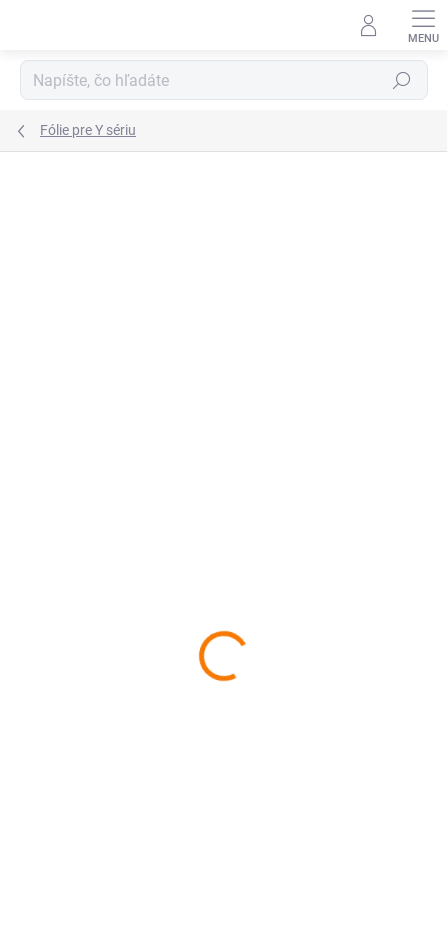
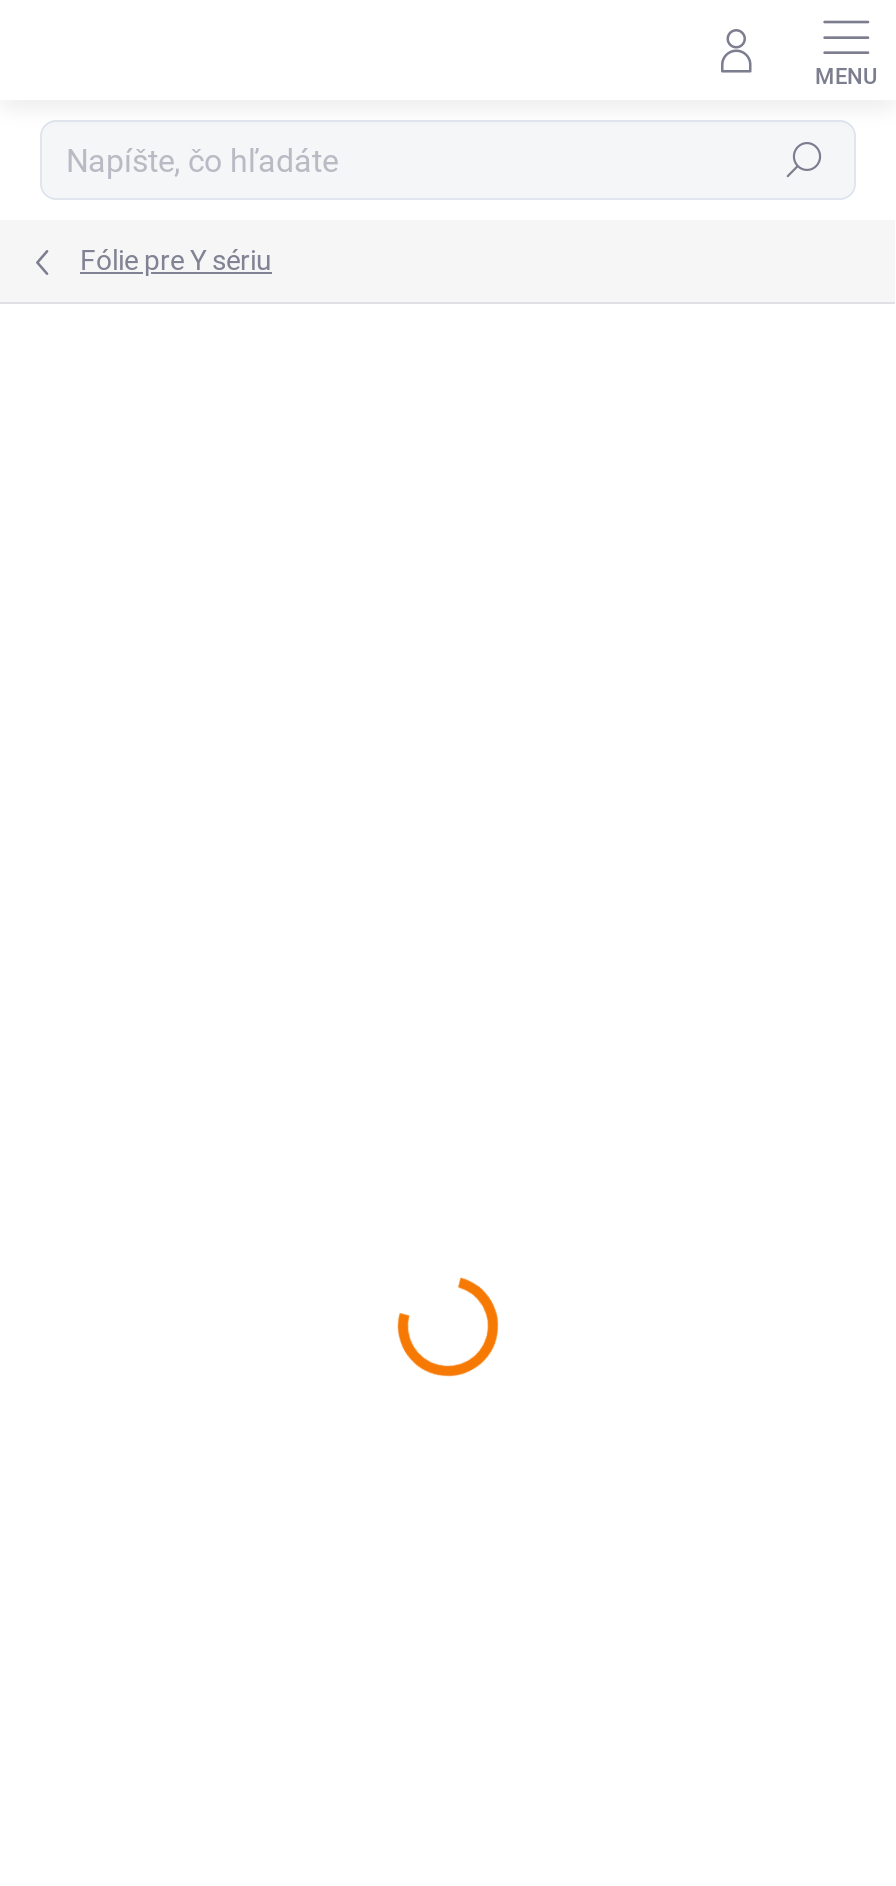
- [image]
+ [image]
